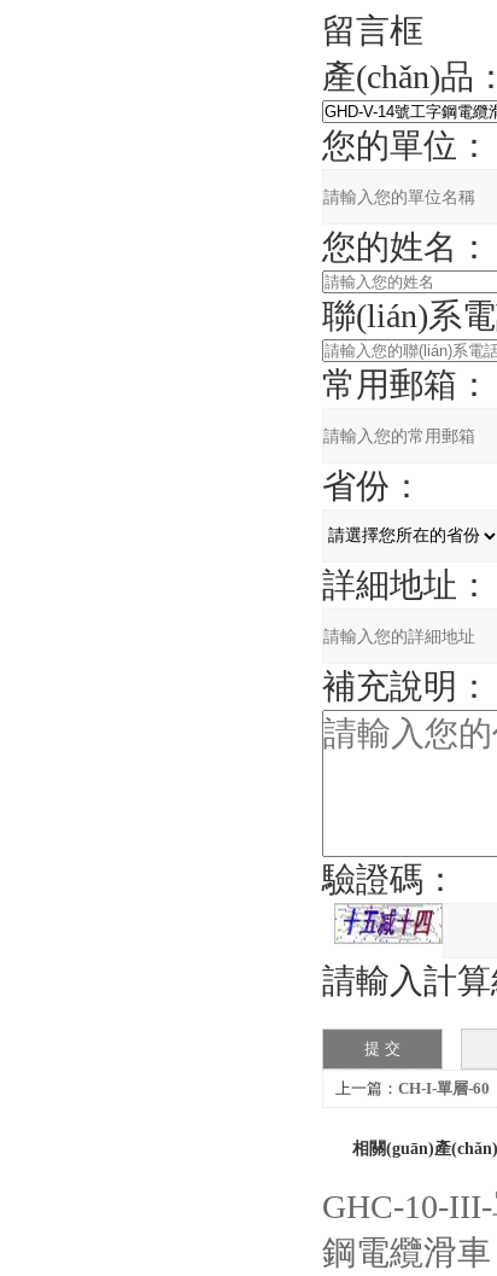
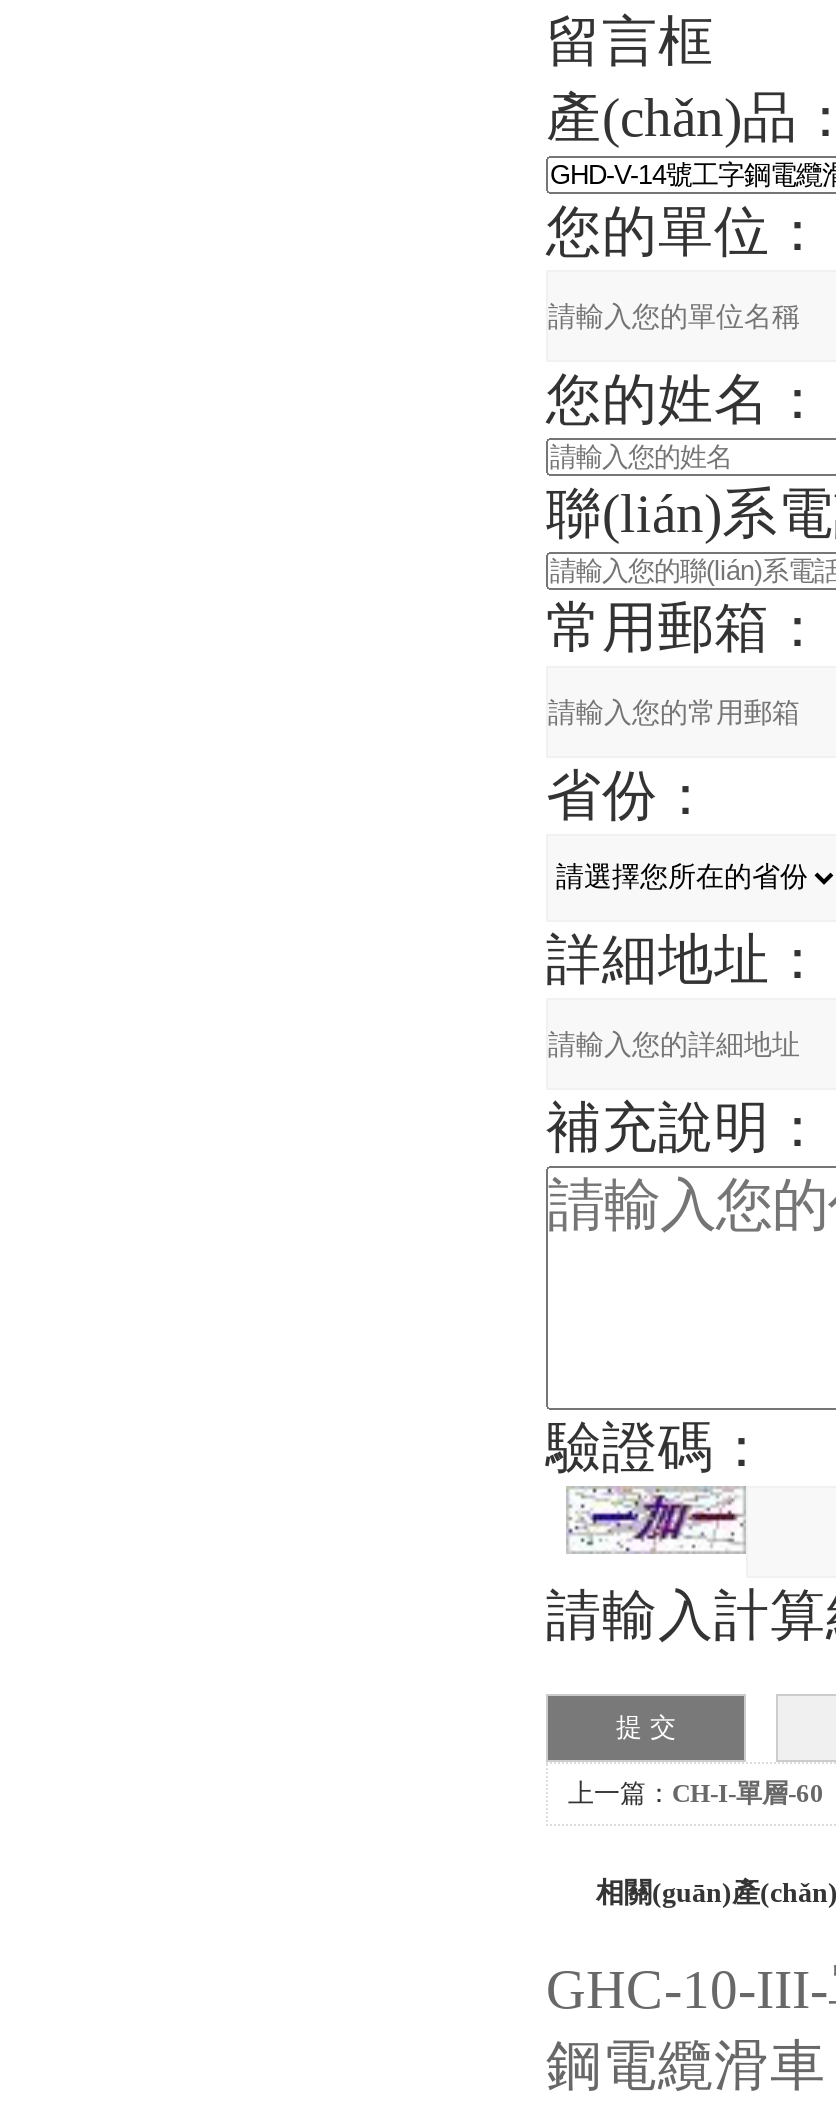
- [image]
+ [image]
